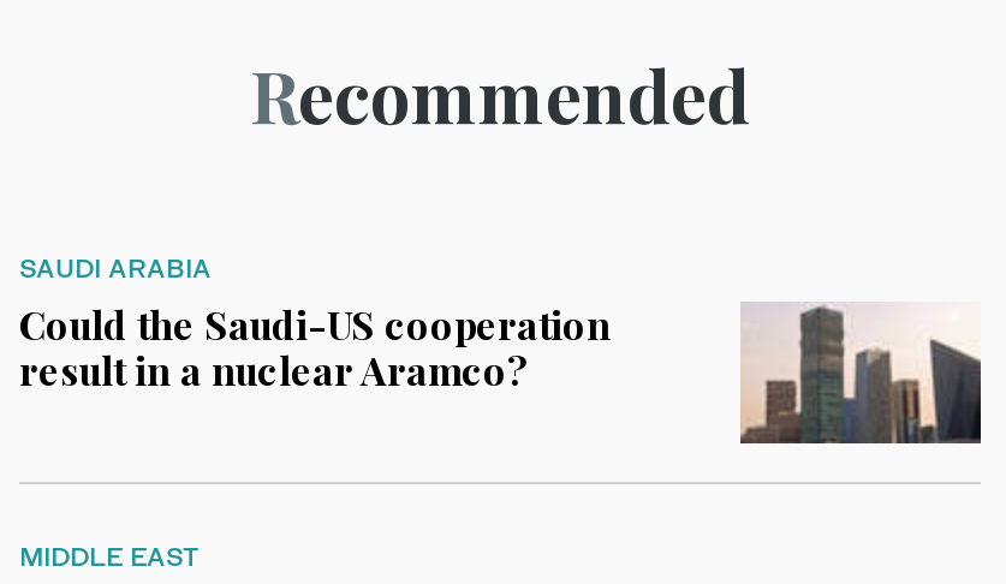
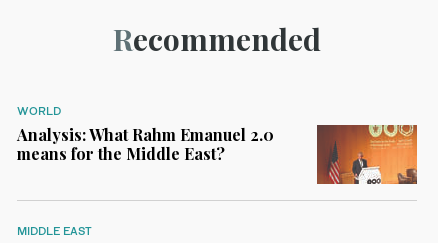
- SAUDI ARABIA
- Could the Saudi-US cooperation
- result in a nuclear Aramco?
+ WORLD
+ Analysis: What Rahm Emanuel 2.0
+ means for the Middle East?

- [image]
+ [image]
